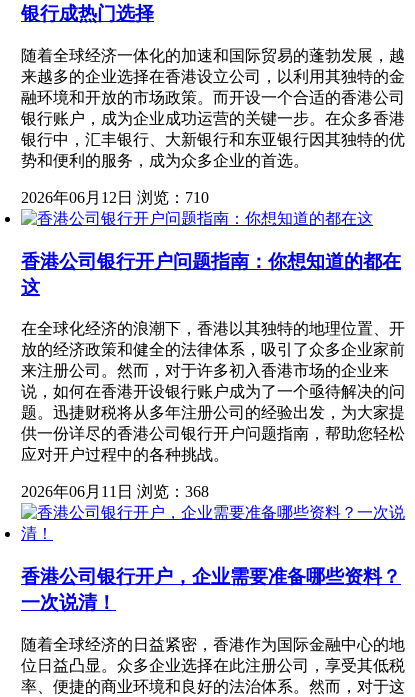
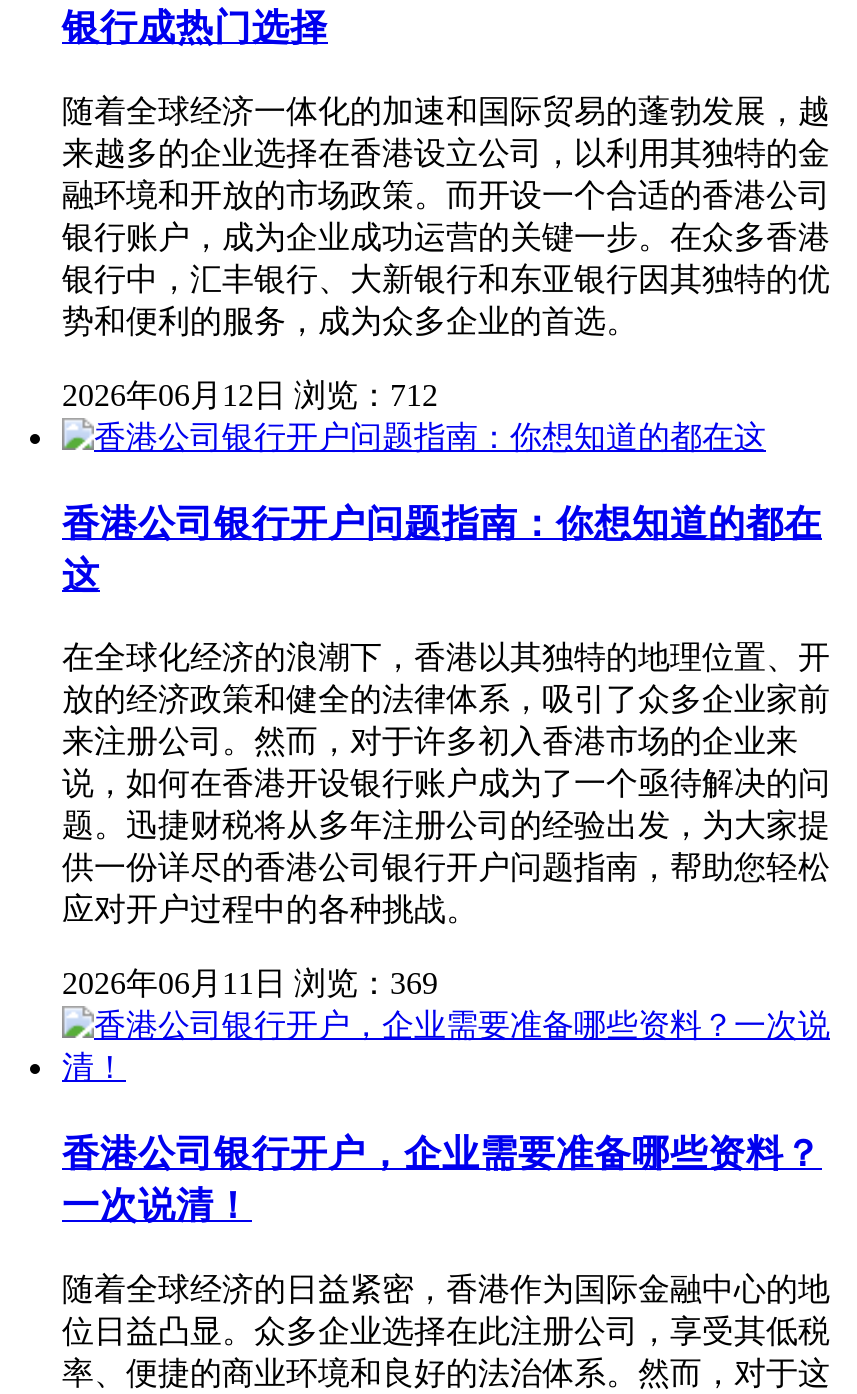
- 2026年06月12日 浏览：710
+ 2026年06月12日 浏览：712

- 2026年06月11日 浏览：368
+ 2026年06月11日 浏览：369
